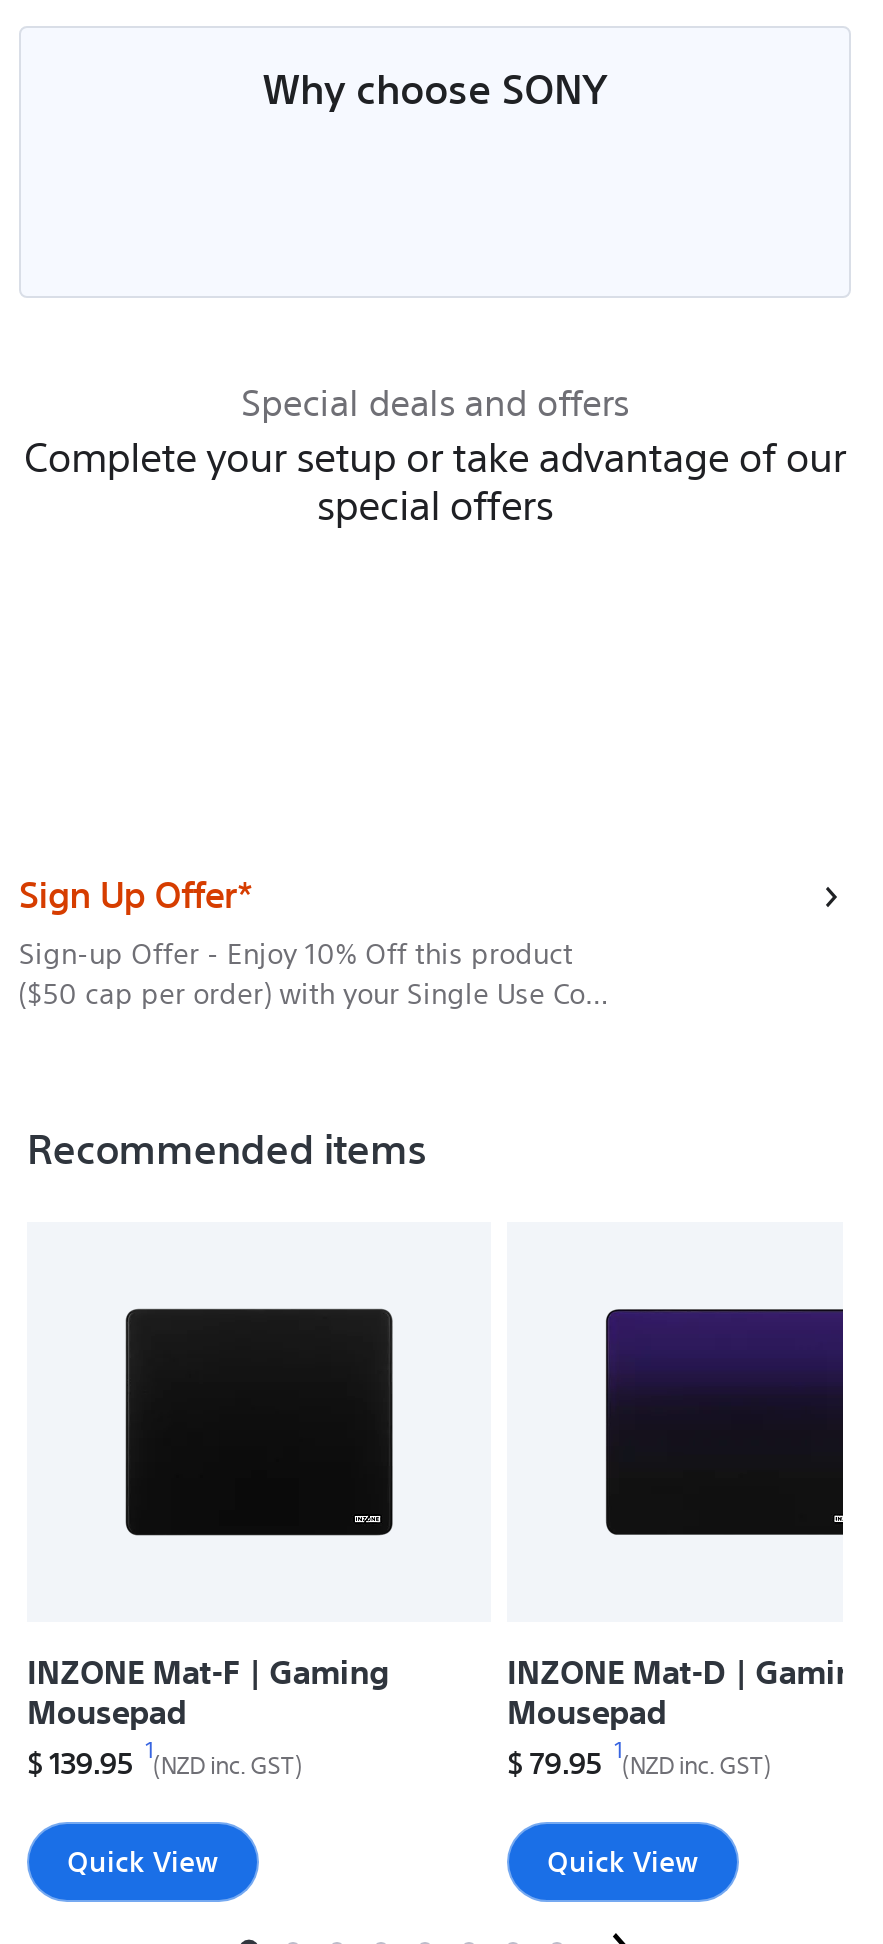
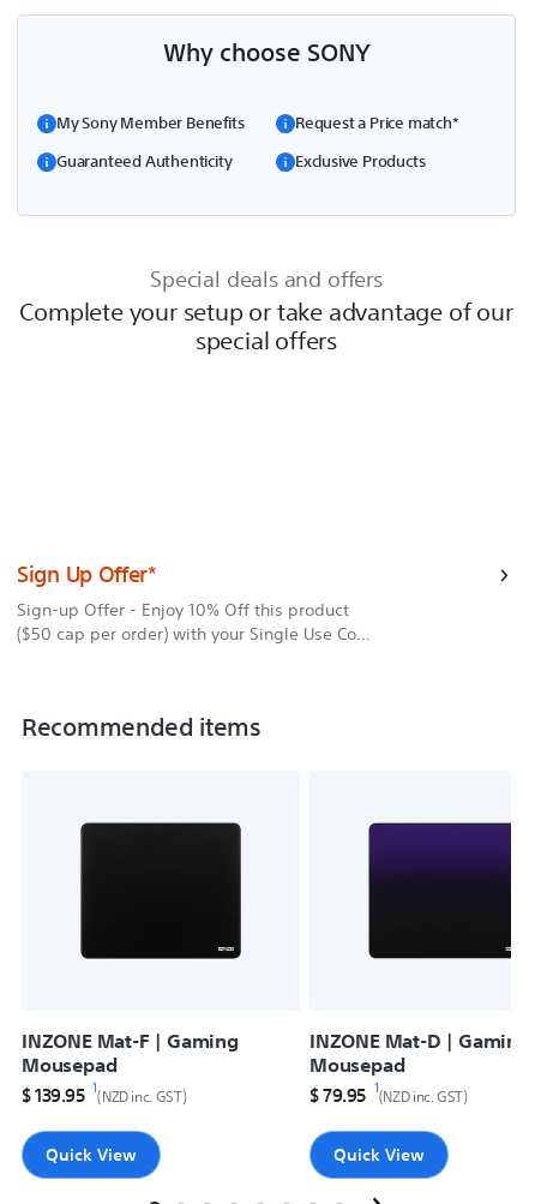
+ My Sony Member Benefits
+ Request a Price match*
+ Guaranteed Authenticity
+ Exclusive Products
